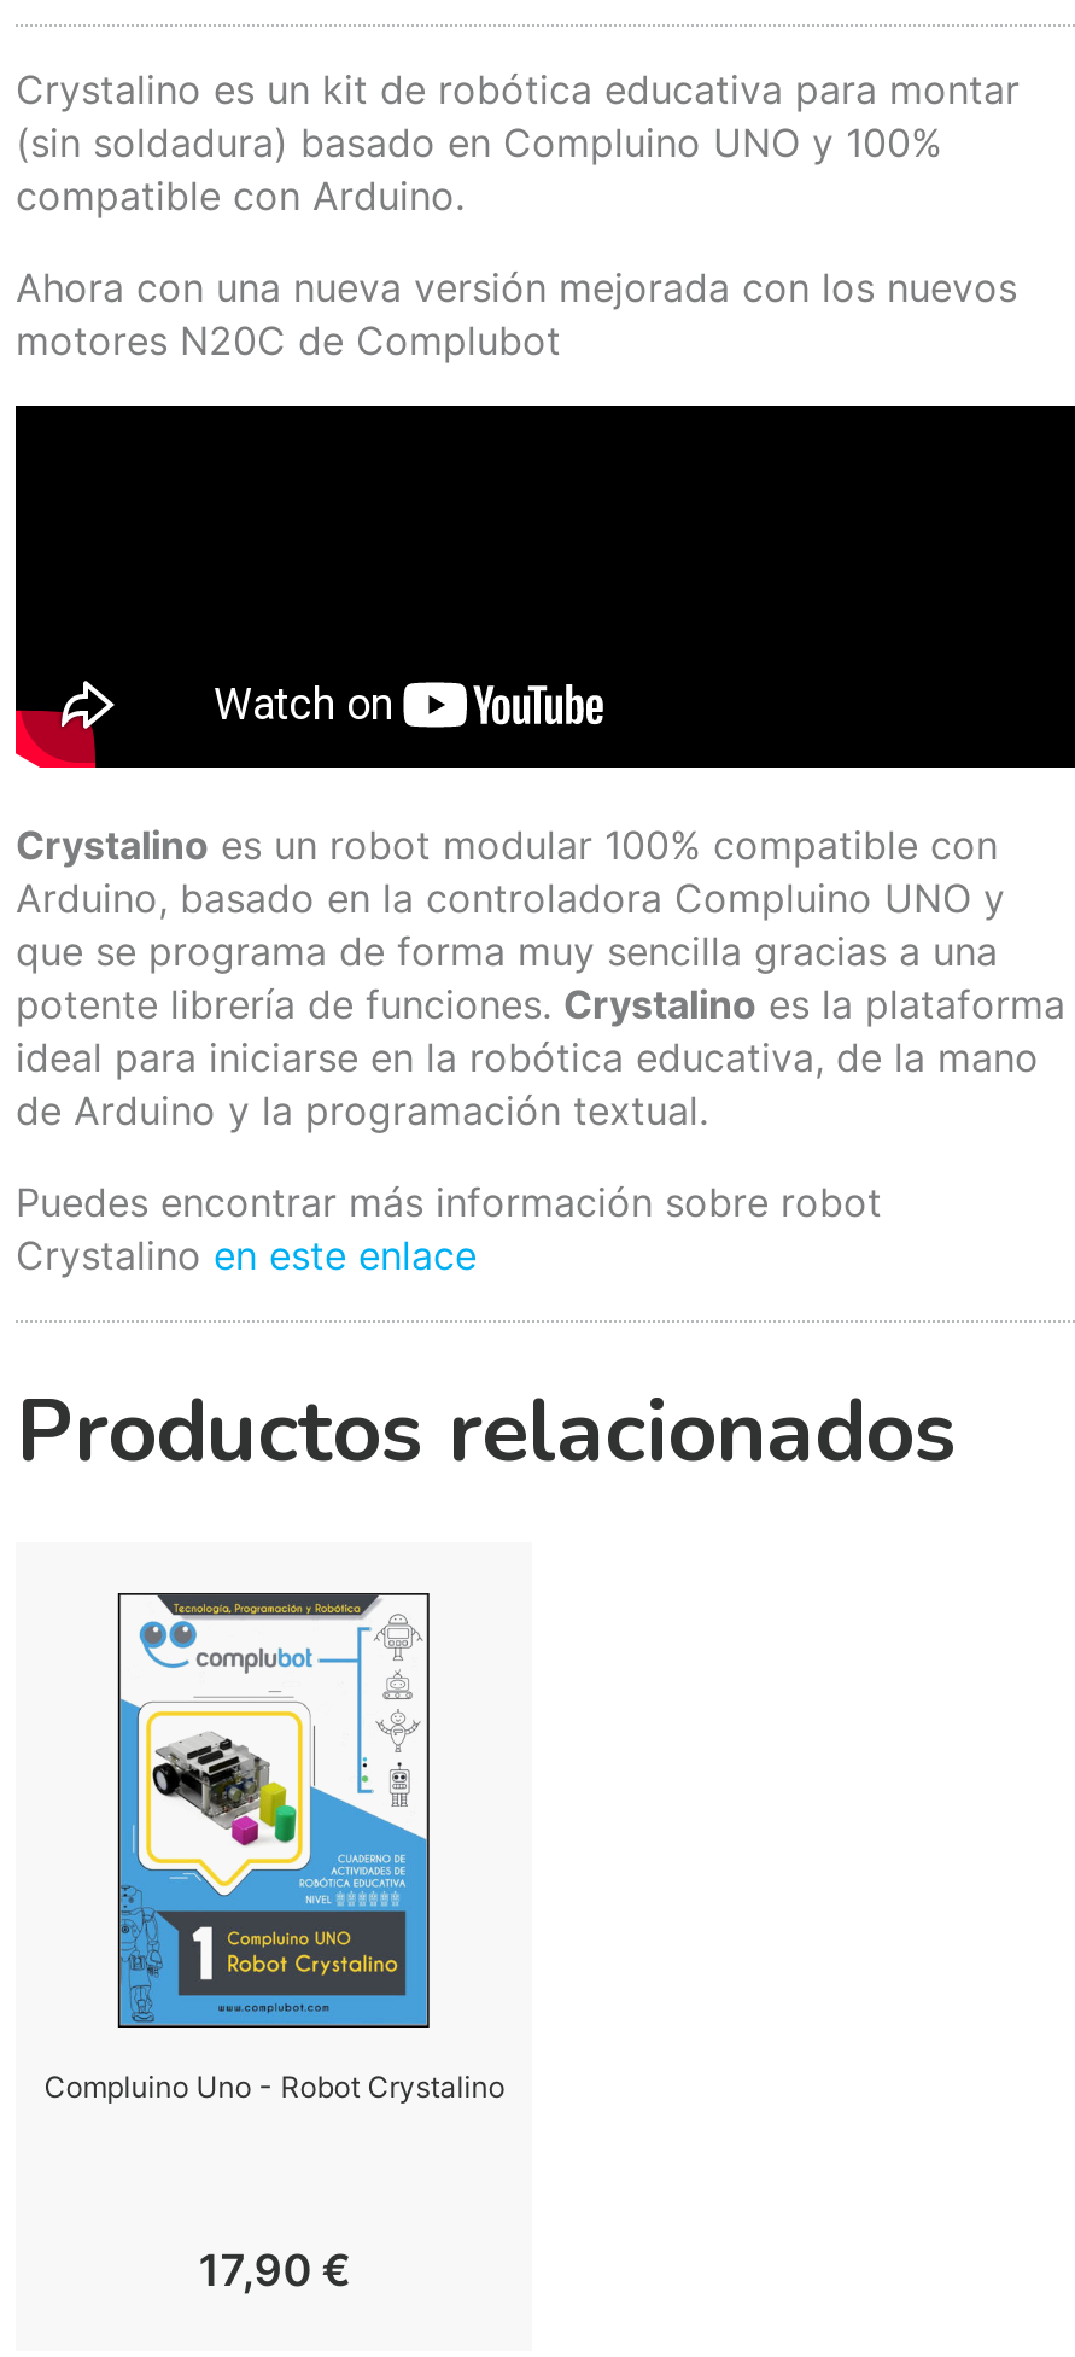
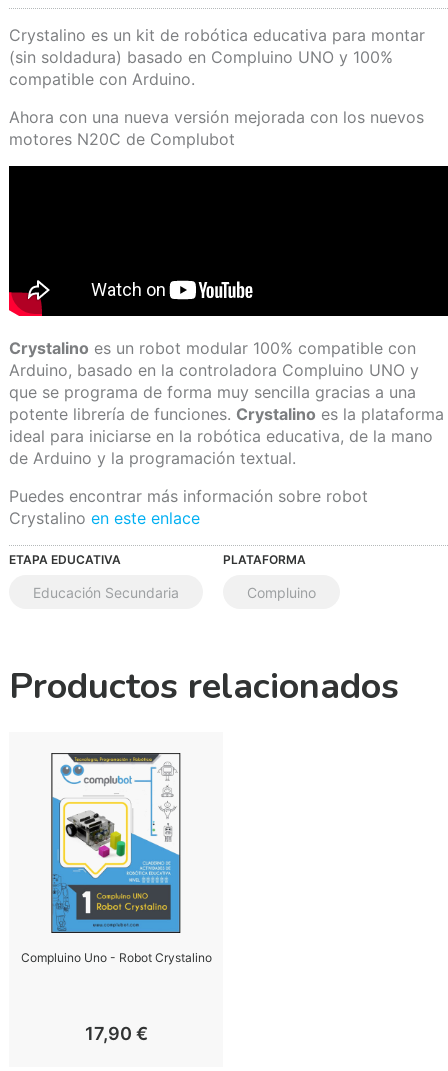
+ ETAPA EDUCATIVA
+ Educación Secundaria

+ PLATAFORMA
+ Compluino
